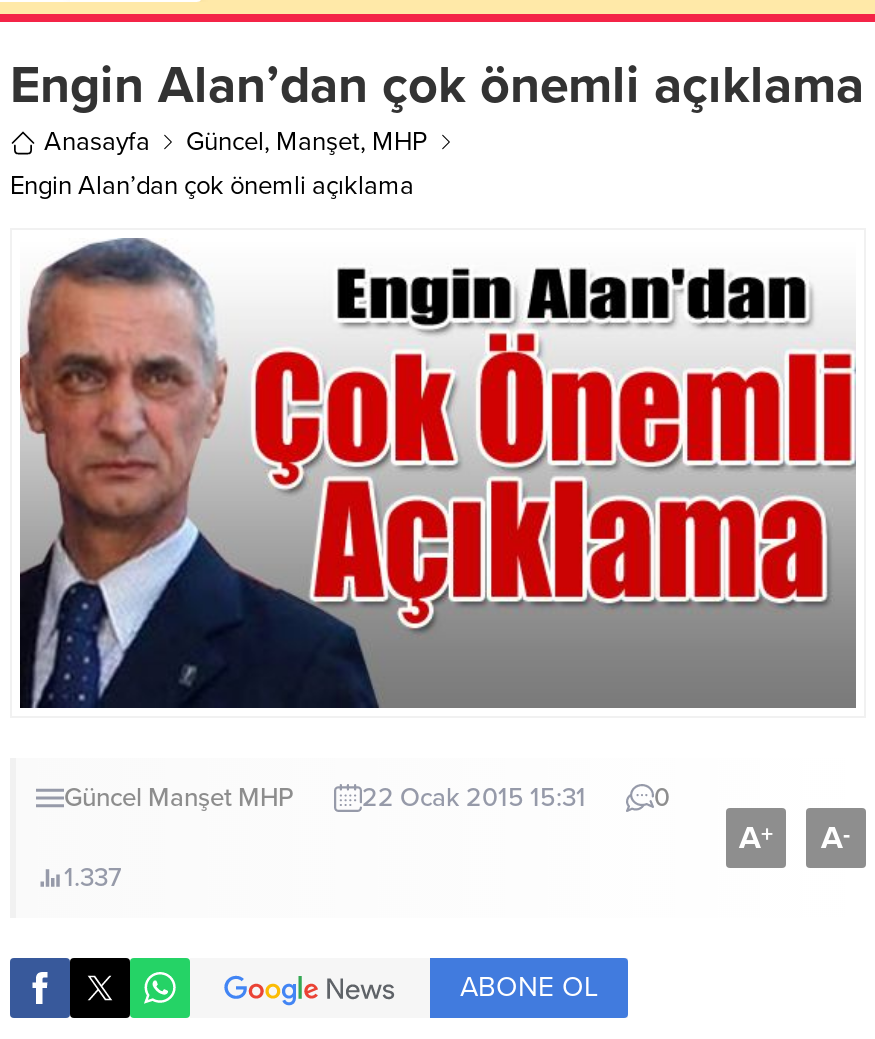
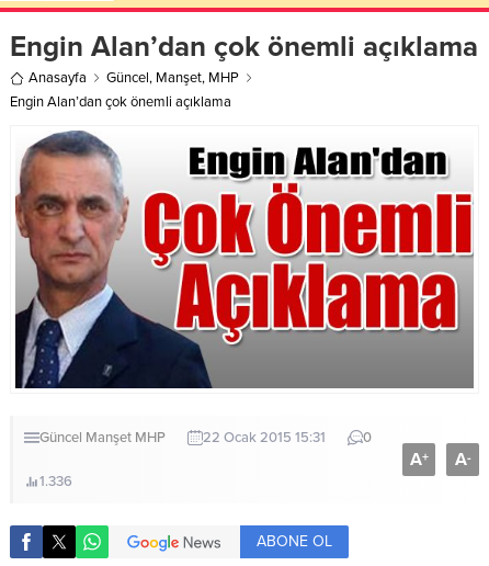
- 1.337
+ 1.336
